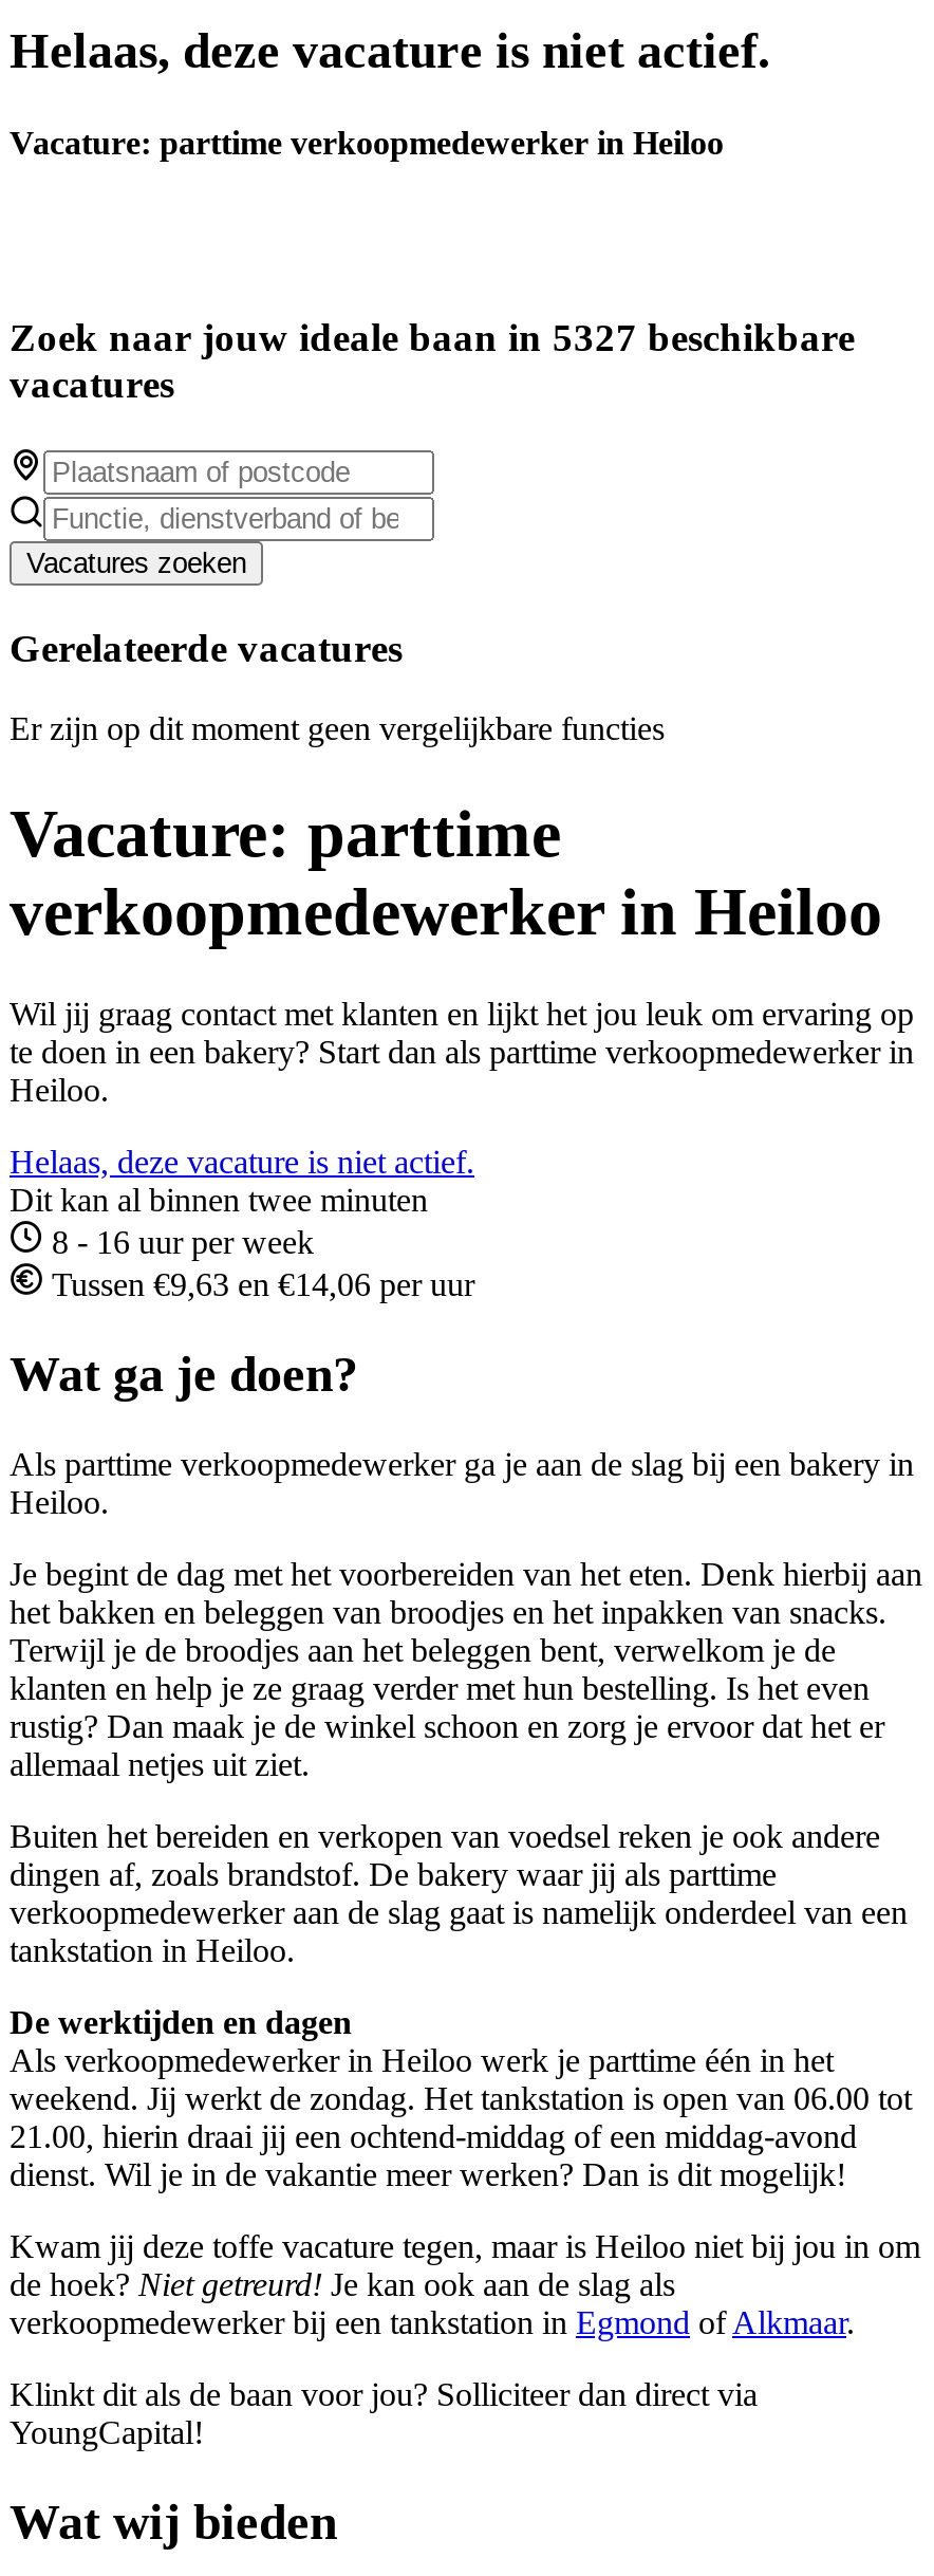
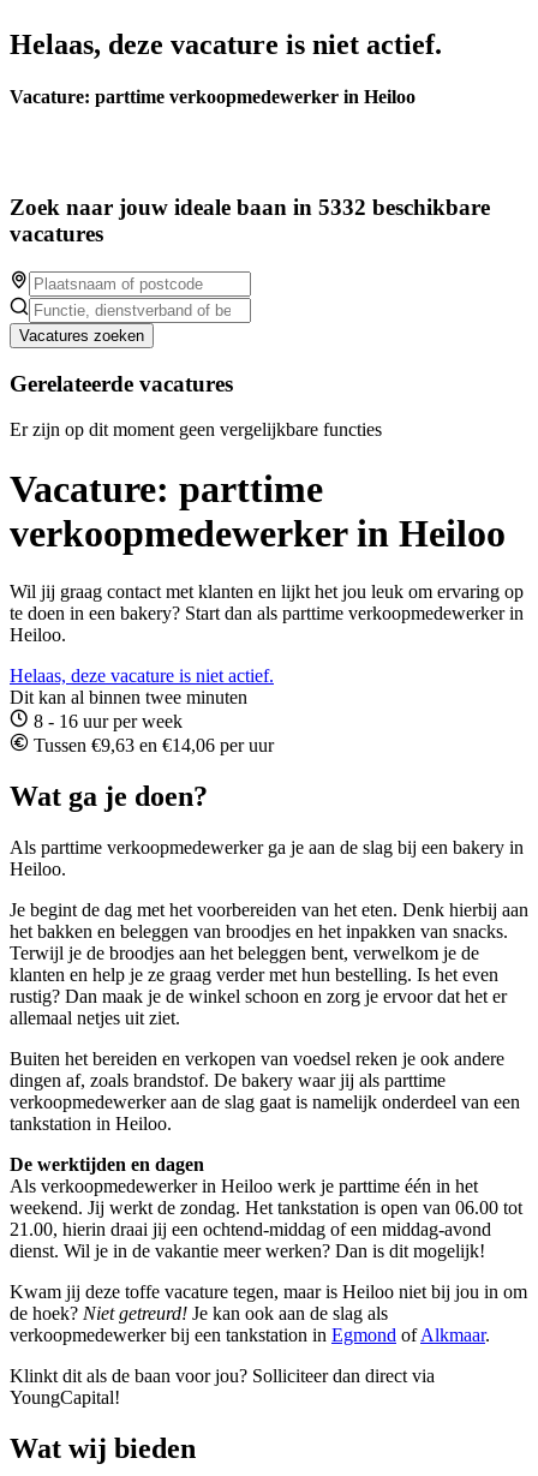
- Zoek naar jouw ideale baan in 5327 beschikbare
+ Zoek naar jouw ideale baan in 5332 beschikbare
